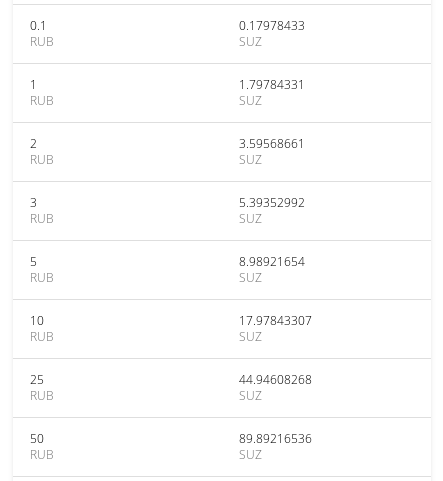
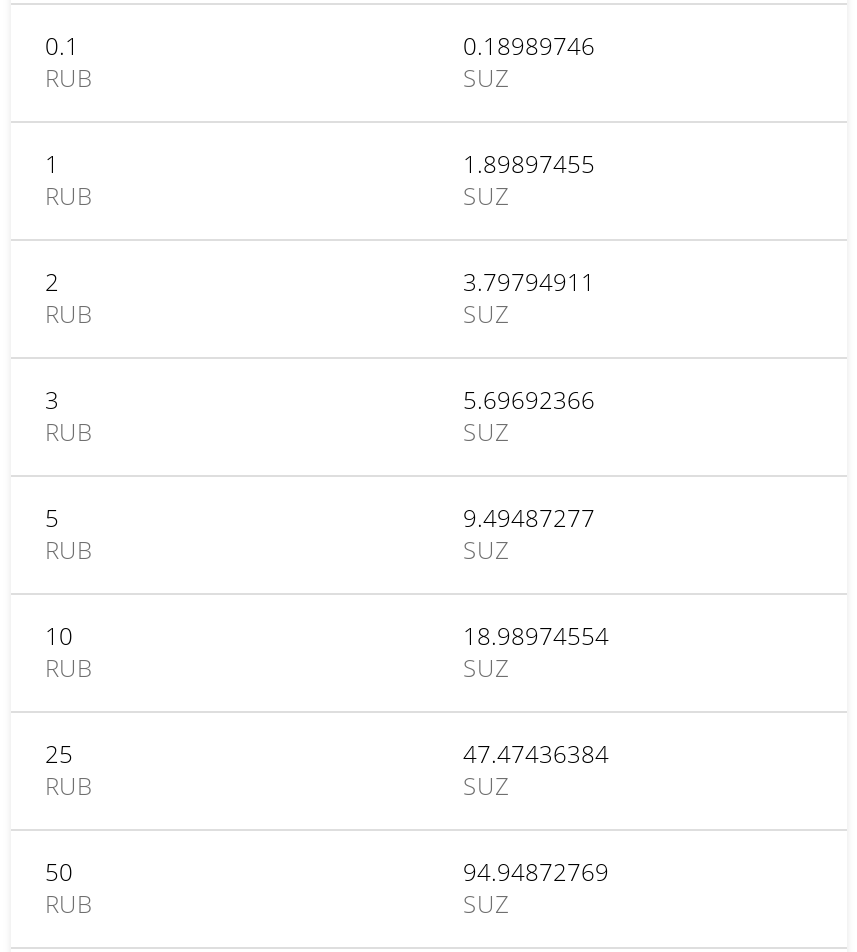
- 0.17978433
+ 0.18989746

- 1.79784331
+ 1.89897455

- 3.59568661
+ 3.79794911

- 5.39352992
+ 5.69692366

- 8.98921654
+ 9.49487277

- 17.97843307
+ 18.98974554

- 44.94608268
+ 47.47436384

- 89.89216536
+ 94.94872769
